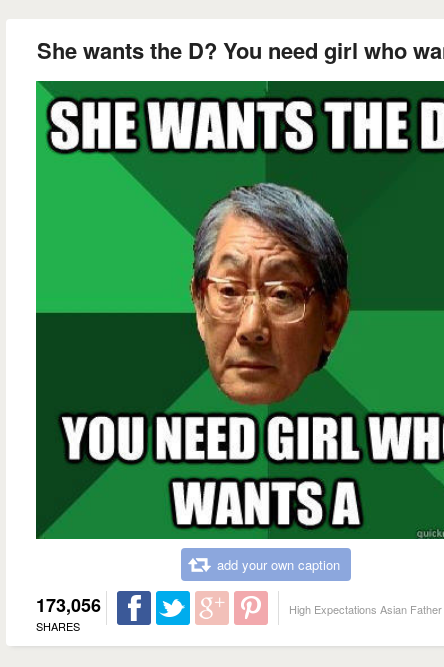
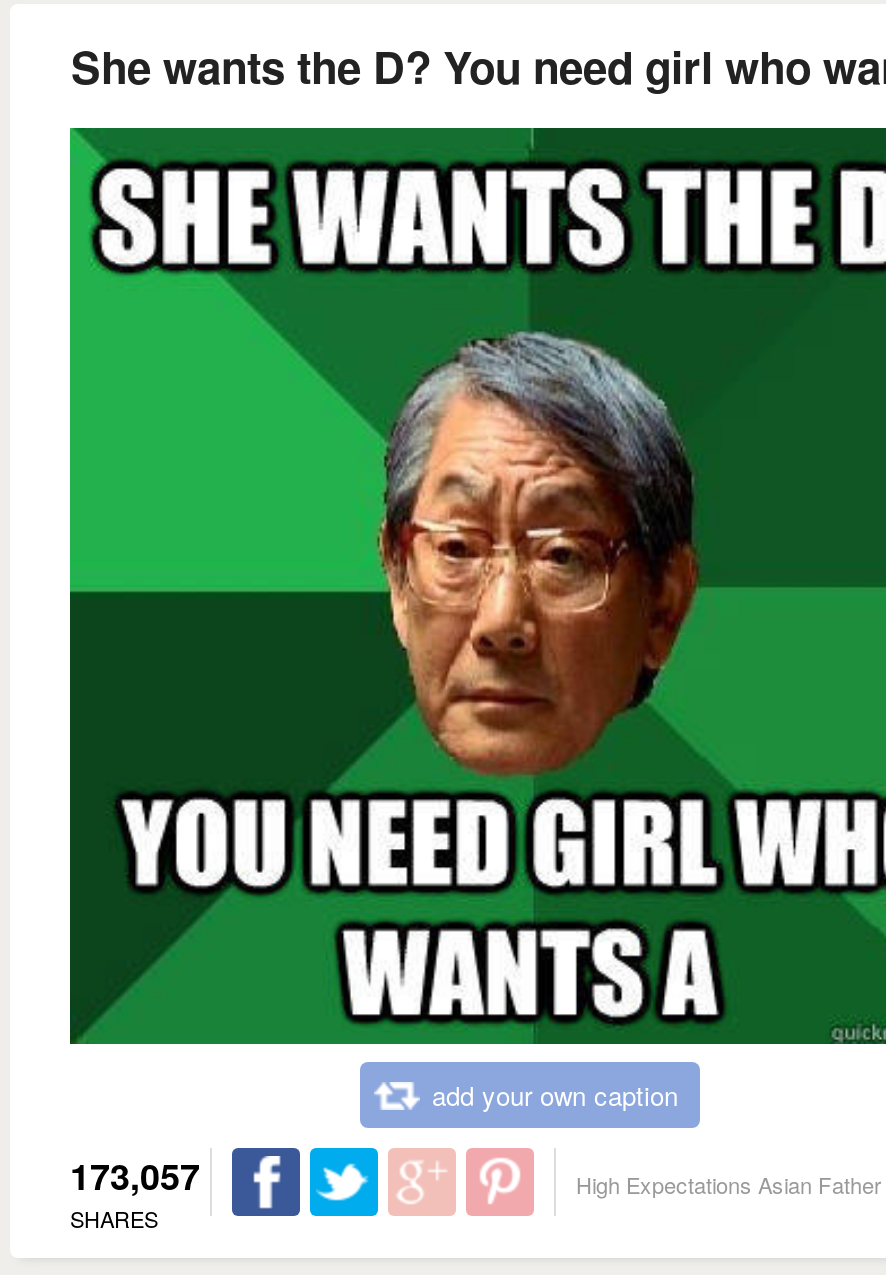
- 173,056
+ 173,057
